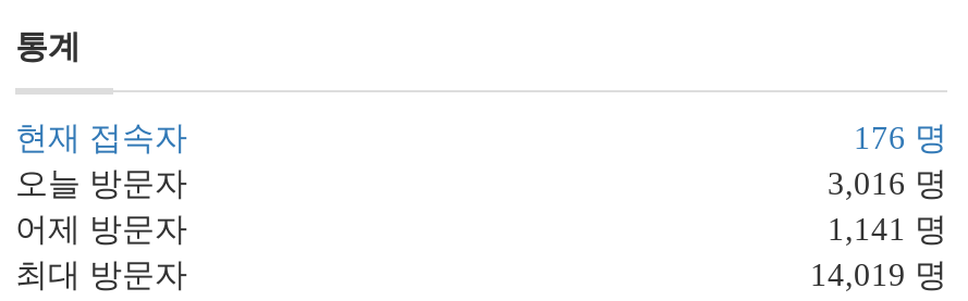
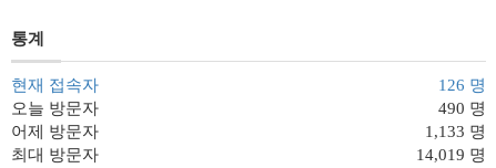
- 176 명
+ 126 명

- 3,016 명
+ 490 명

- 1,141 명
+ 1,133 명
